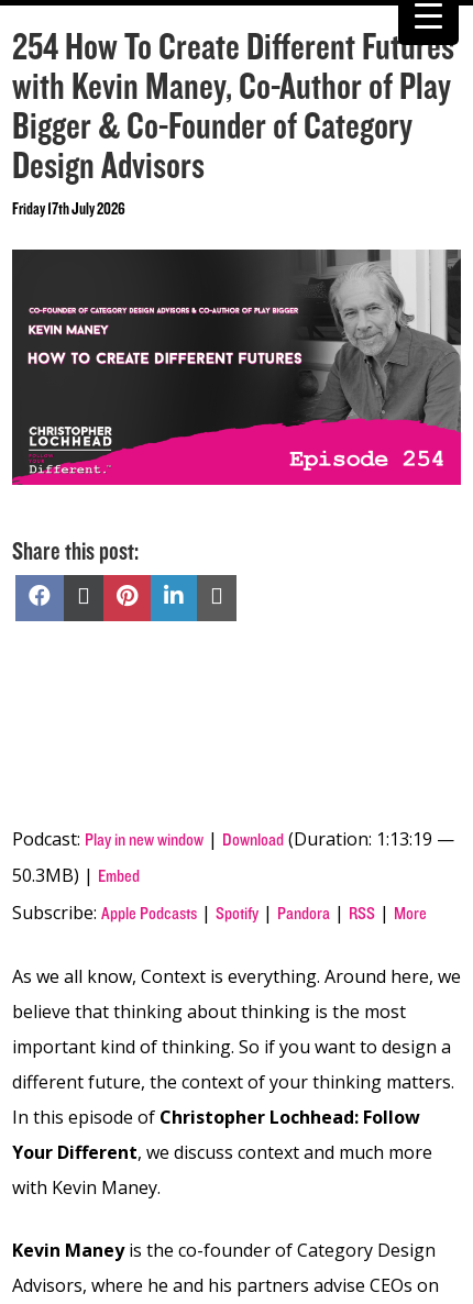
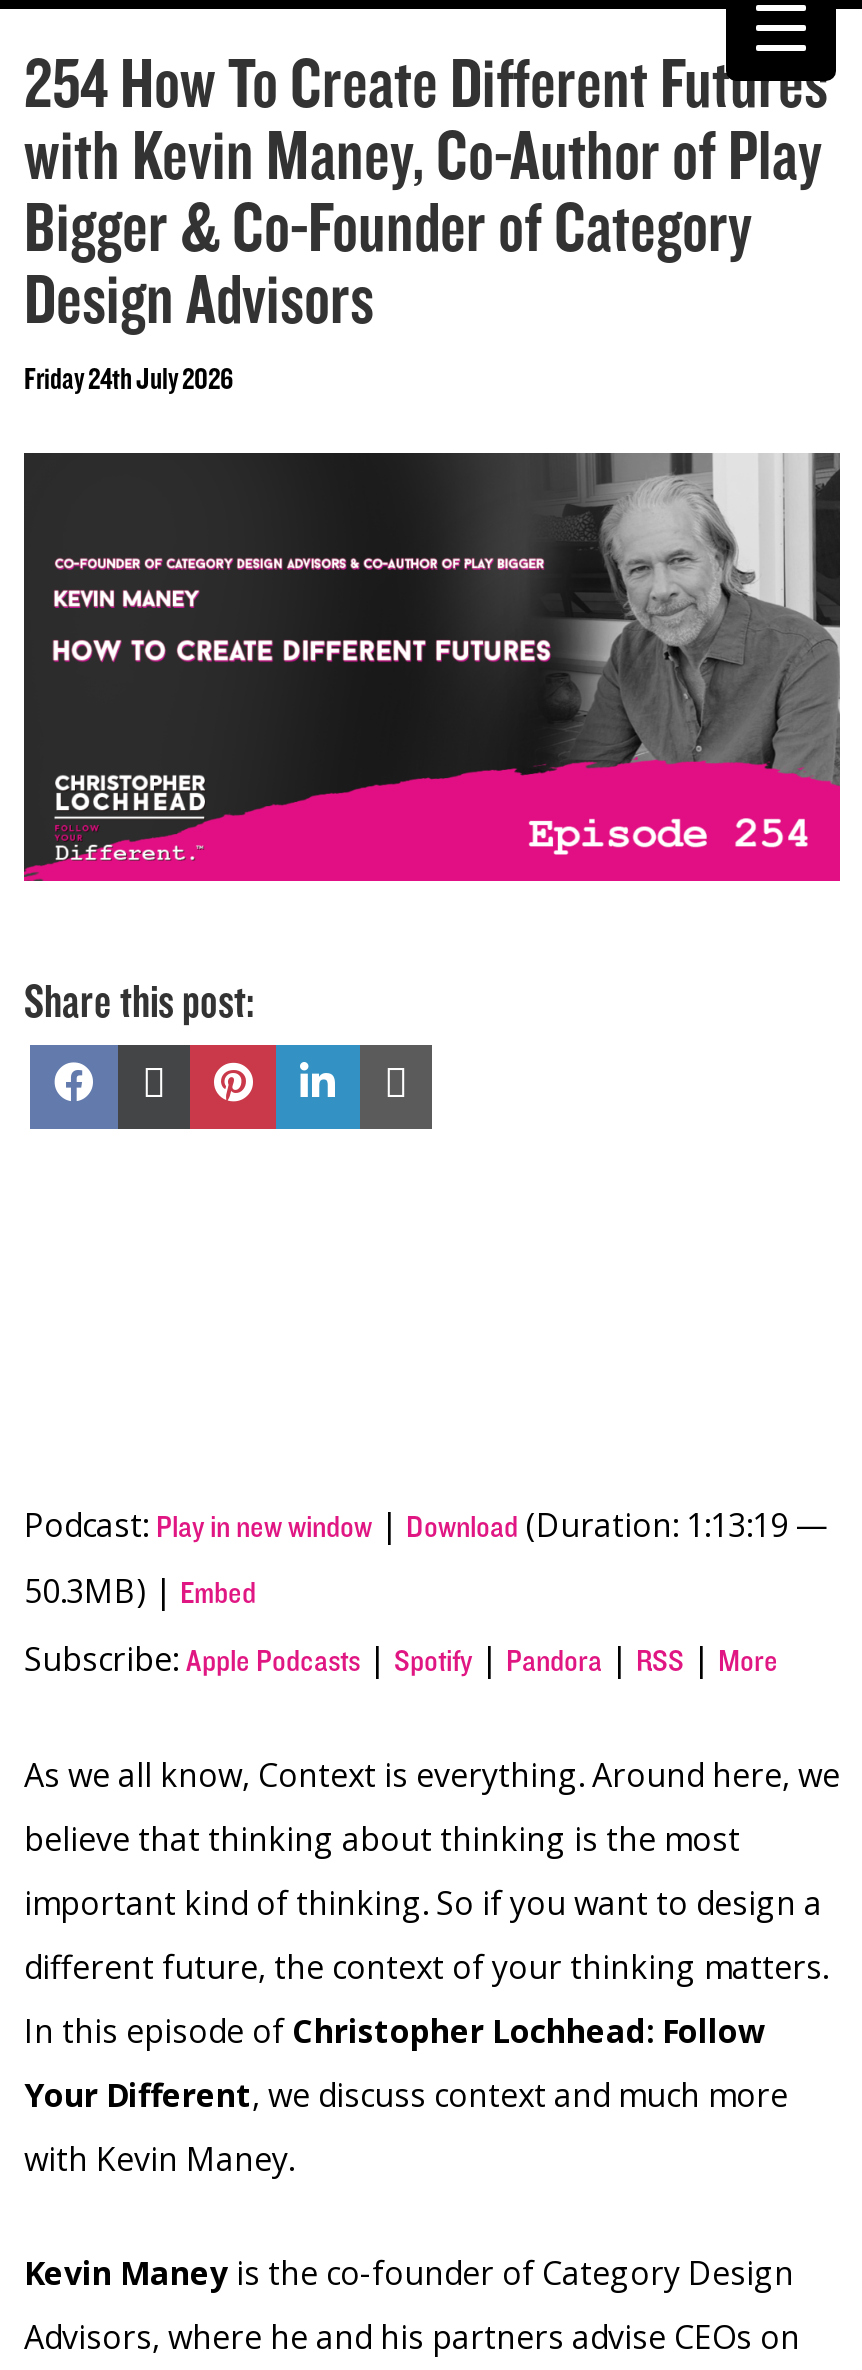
- Friday 17th July 2026
+ Friday 24th July 2026
